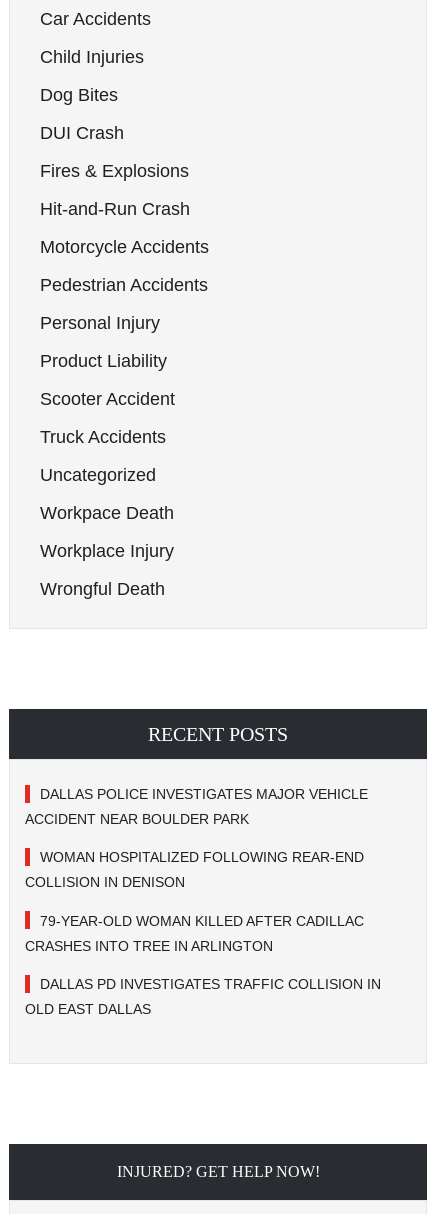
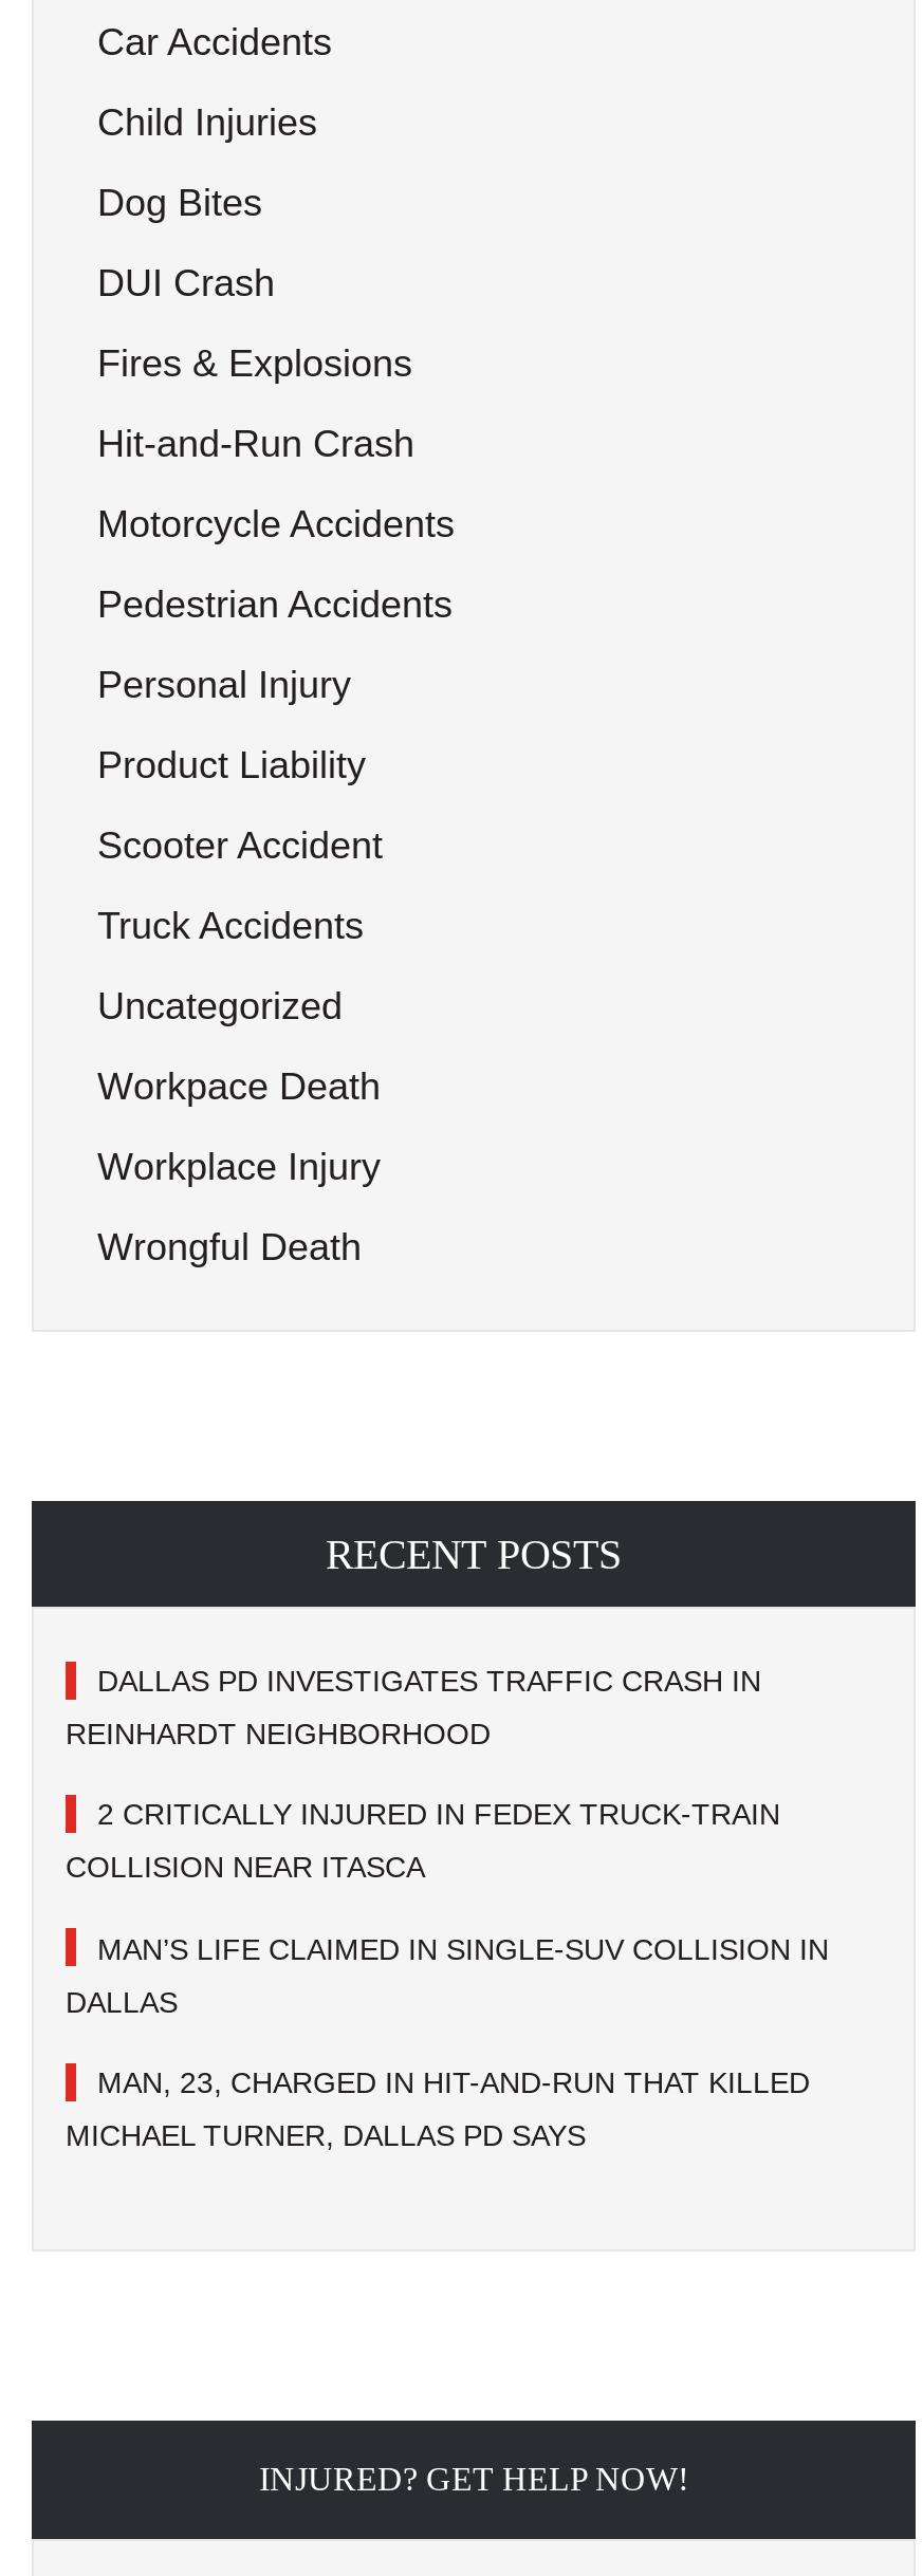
- DALLAS POLICE INVESTIGATES MAJOR VEHICLE
+ DALLAS PD INVESTIGATES TRAFFIC CRASH IN

- ACCIDENT NEAR BOULDER PARK
+ REINHARDT NEIGHBORHOOD

- WOMAN HOSPITALIZED FOLLOWING REAR-END
+ 2 CRITICALLY INJURED IN FEDEX TRUCK-TRAIN

- COLLISION IN DENISON
+ COLLISION NEAR ITASCA

- 79-YEAR-OLD WOMAN KILLED AFTER CADILLAC
+ MAN’S LIFE CLAIMED IN SINGLE-SUV COLLISION IN

- CRASHES INTO TREE IN ARLINGTON
+ DALLAS

- DALLAS PD INVESTIGATES TRAFFIC COLLISION IN
+ MAN, 23, CHARGED IN HIT-AND-RUN THAT KILLED

- OLD EAST DALLAS
+ MICHAEL TURNER, DALLAS PD SAYS
